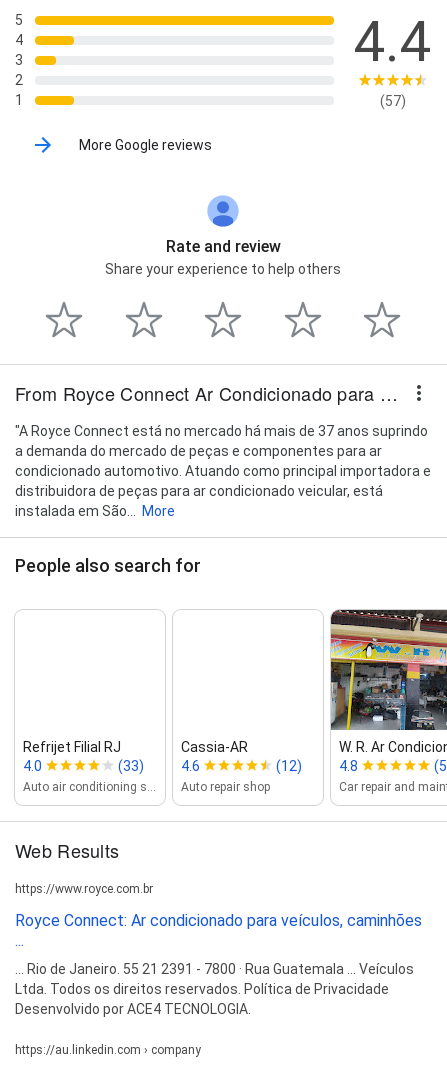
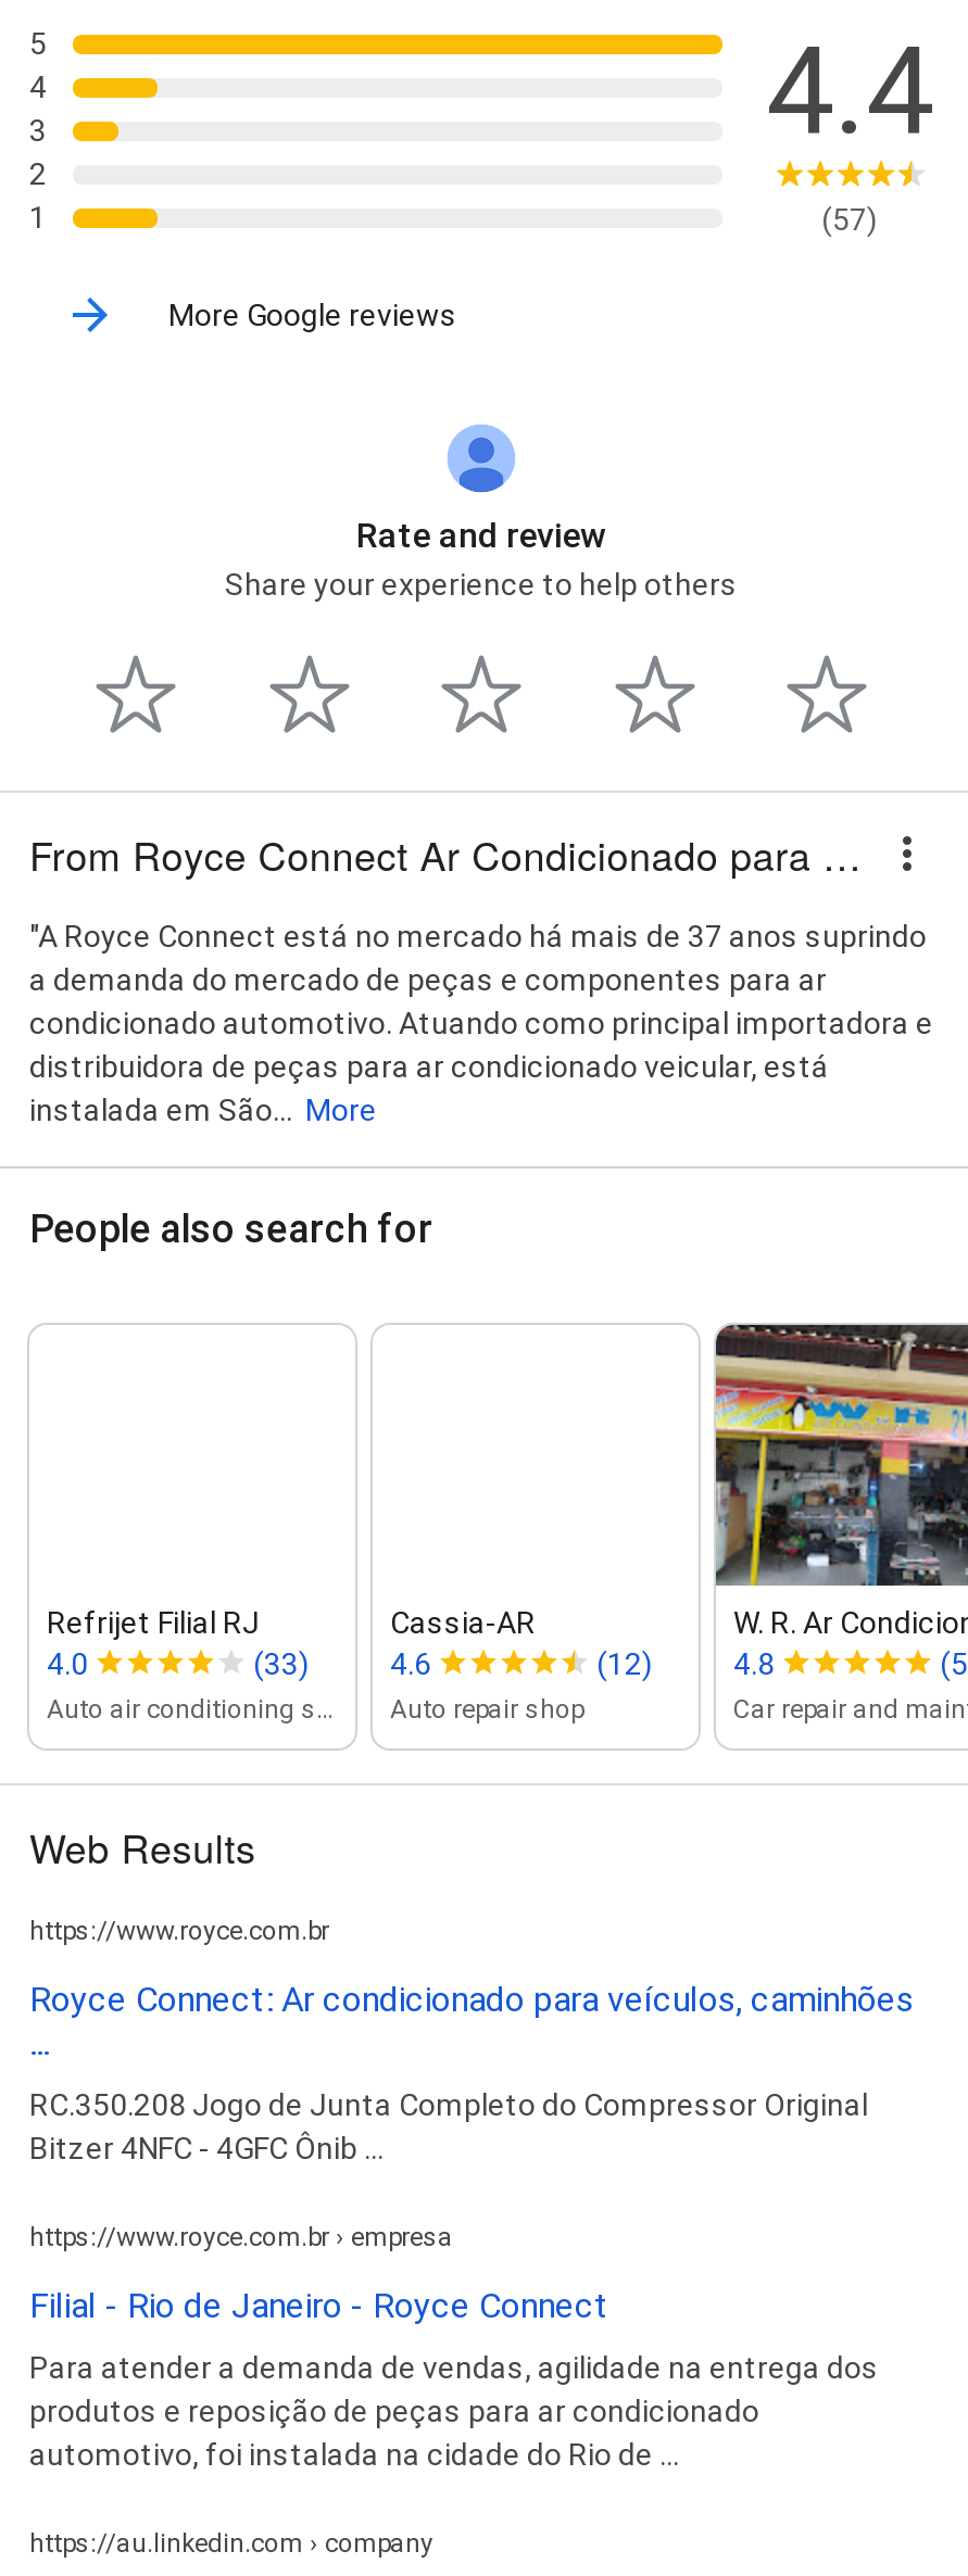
- ... Rio de Janeiro. 55 21 2391 - 7800 · Rua Guatemala ... Veículos
- Ltda. Todos os direitos reservados. Política de Privacidade
- Desenvolvido por ACE4 TECNOLOGIA.
+ RC.350.208 Jogo de Junta Completo do Compressor Original
+ Bitzer 4NFC - 4GFC Ônib ...
+ https://www.royce.com.br › empresa
+ Filial - Rio de Janeiro - Royce Connect
+ Para atender a demanda de vendas, agilidade na entrega dos
+ produtos e reposição de peças para ar condicionado
+ automotivo, foi instalada na cidade do Rio de ...
